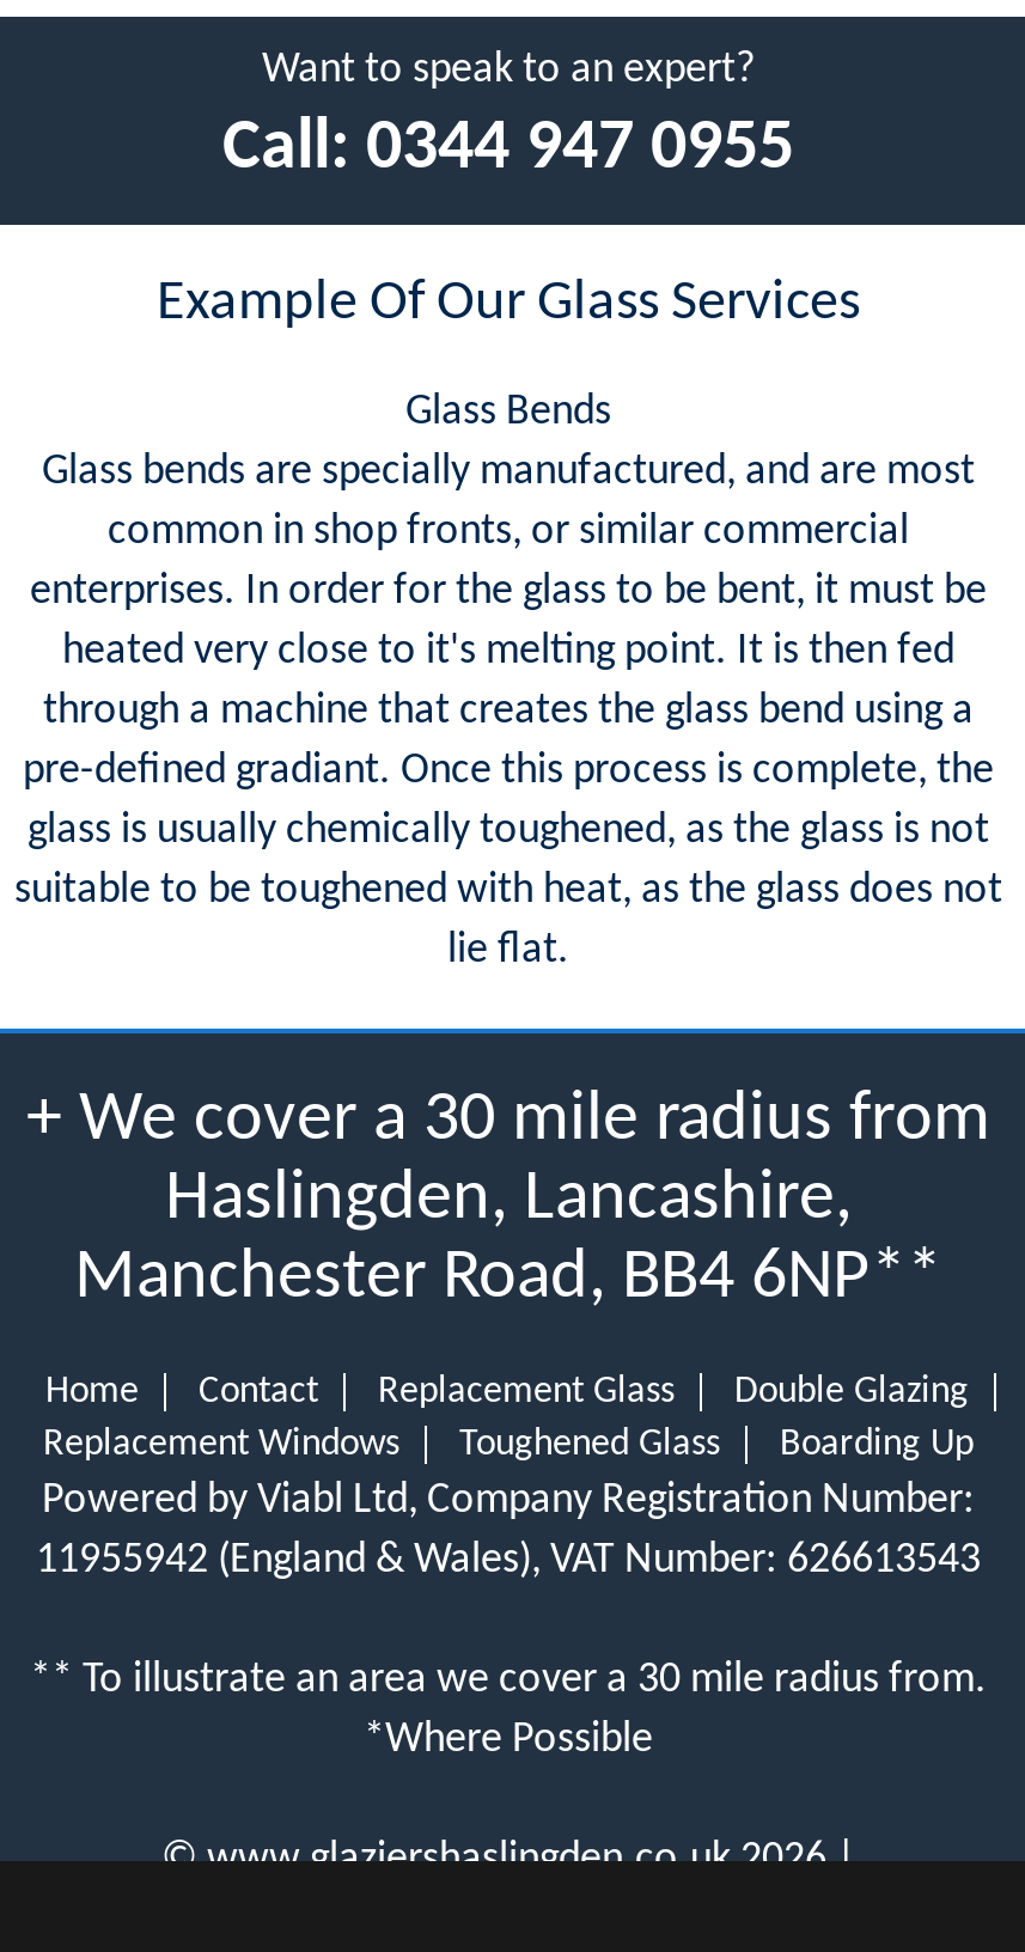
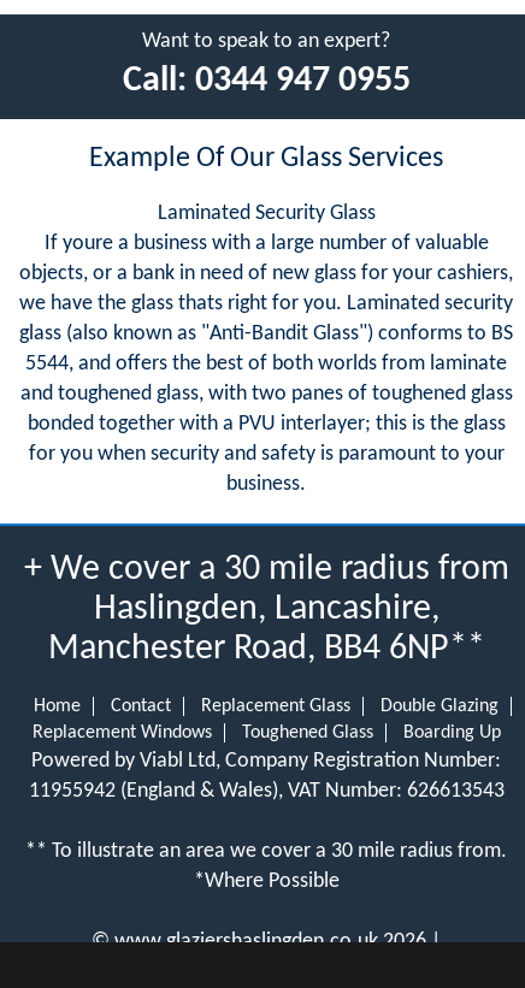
- Glass Bends
- Glass bends are specially manufactured, and are most
- common in shop fronts, or similar commercial
- enterprises. In order for the glass to be bent, it must be
- heated very close to it's melting point. It is then fed
- through a machine that creates the glass bend using a
- pre-defined gradiant. Once this process is complete, the
- glass is usually chemically toughened, as the glass is not
- suitable to be toughened with heat, as the glass does not
- lie flat.
+ Laminated Security Glass
+ If youre a business with a large number of valuable
+ objects, or a bank in need of new glass for your cashiers,
+ we have the glass thats right for you. Laminated security
+ glass (also known as "Anti-Bandit Glass") conforms to BS
+ 5544, and offers the best of both worlds from laminate
+ and toughened glass, with two panes of toughened glass
+ bonded together with a PVU interlayer; this is the glass
+ for you when security and safety is paramount to your
+ business.
